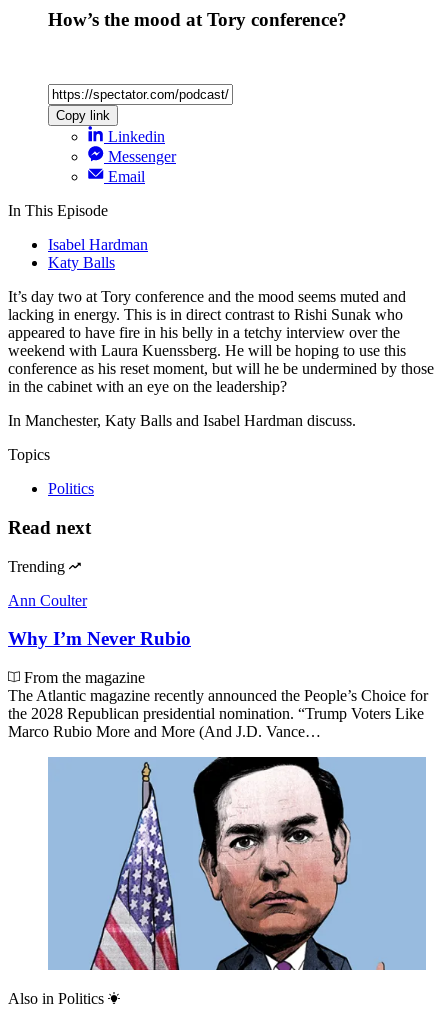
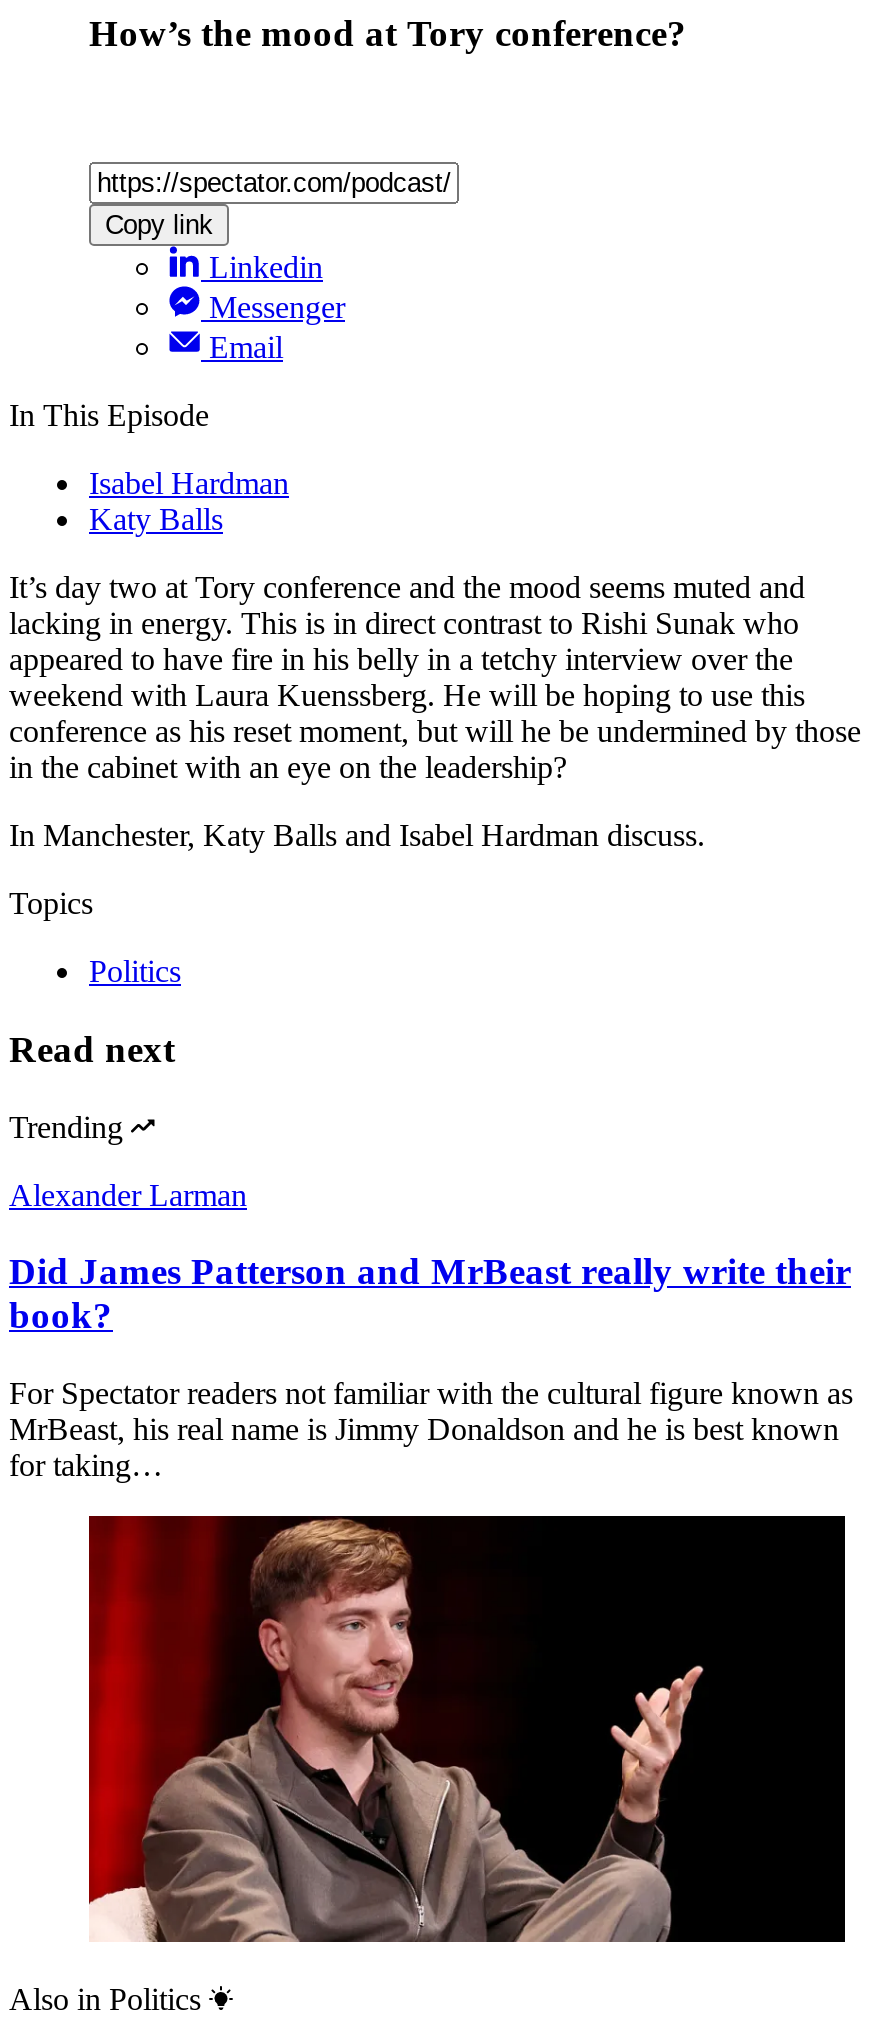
- Ann Coulter
+ Alexander Larman

- Why I’m Never Rubio
+ Did James Patterson and MrBeast really write their
+ book?

- From the magazine
- The Atlantic magazine recently announced the People’s Choice for
- the 2028 Republican presidential nomination. “Trump Voters Like
- Marco Rubio More and More (And J.D. Vance…
+ For Spectator readers not familiar with the cultural figure known as
+ MrBeast, his real name is Jimmy Donaldson and he is best known
+ for taking…

- [image]
+ [image]
